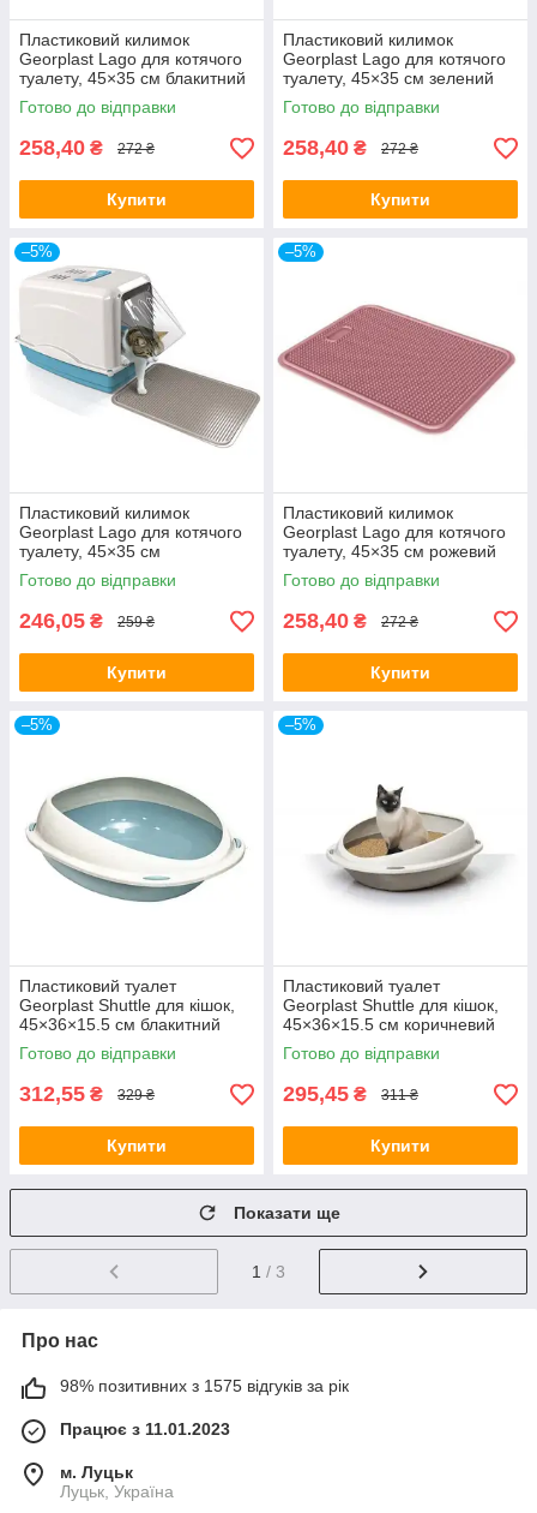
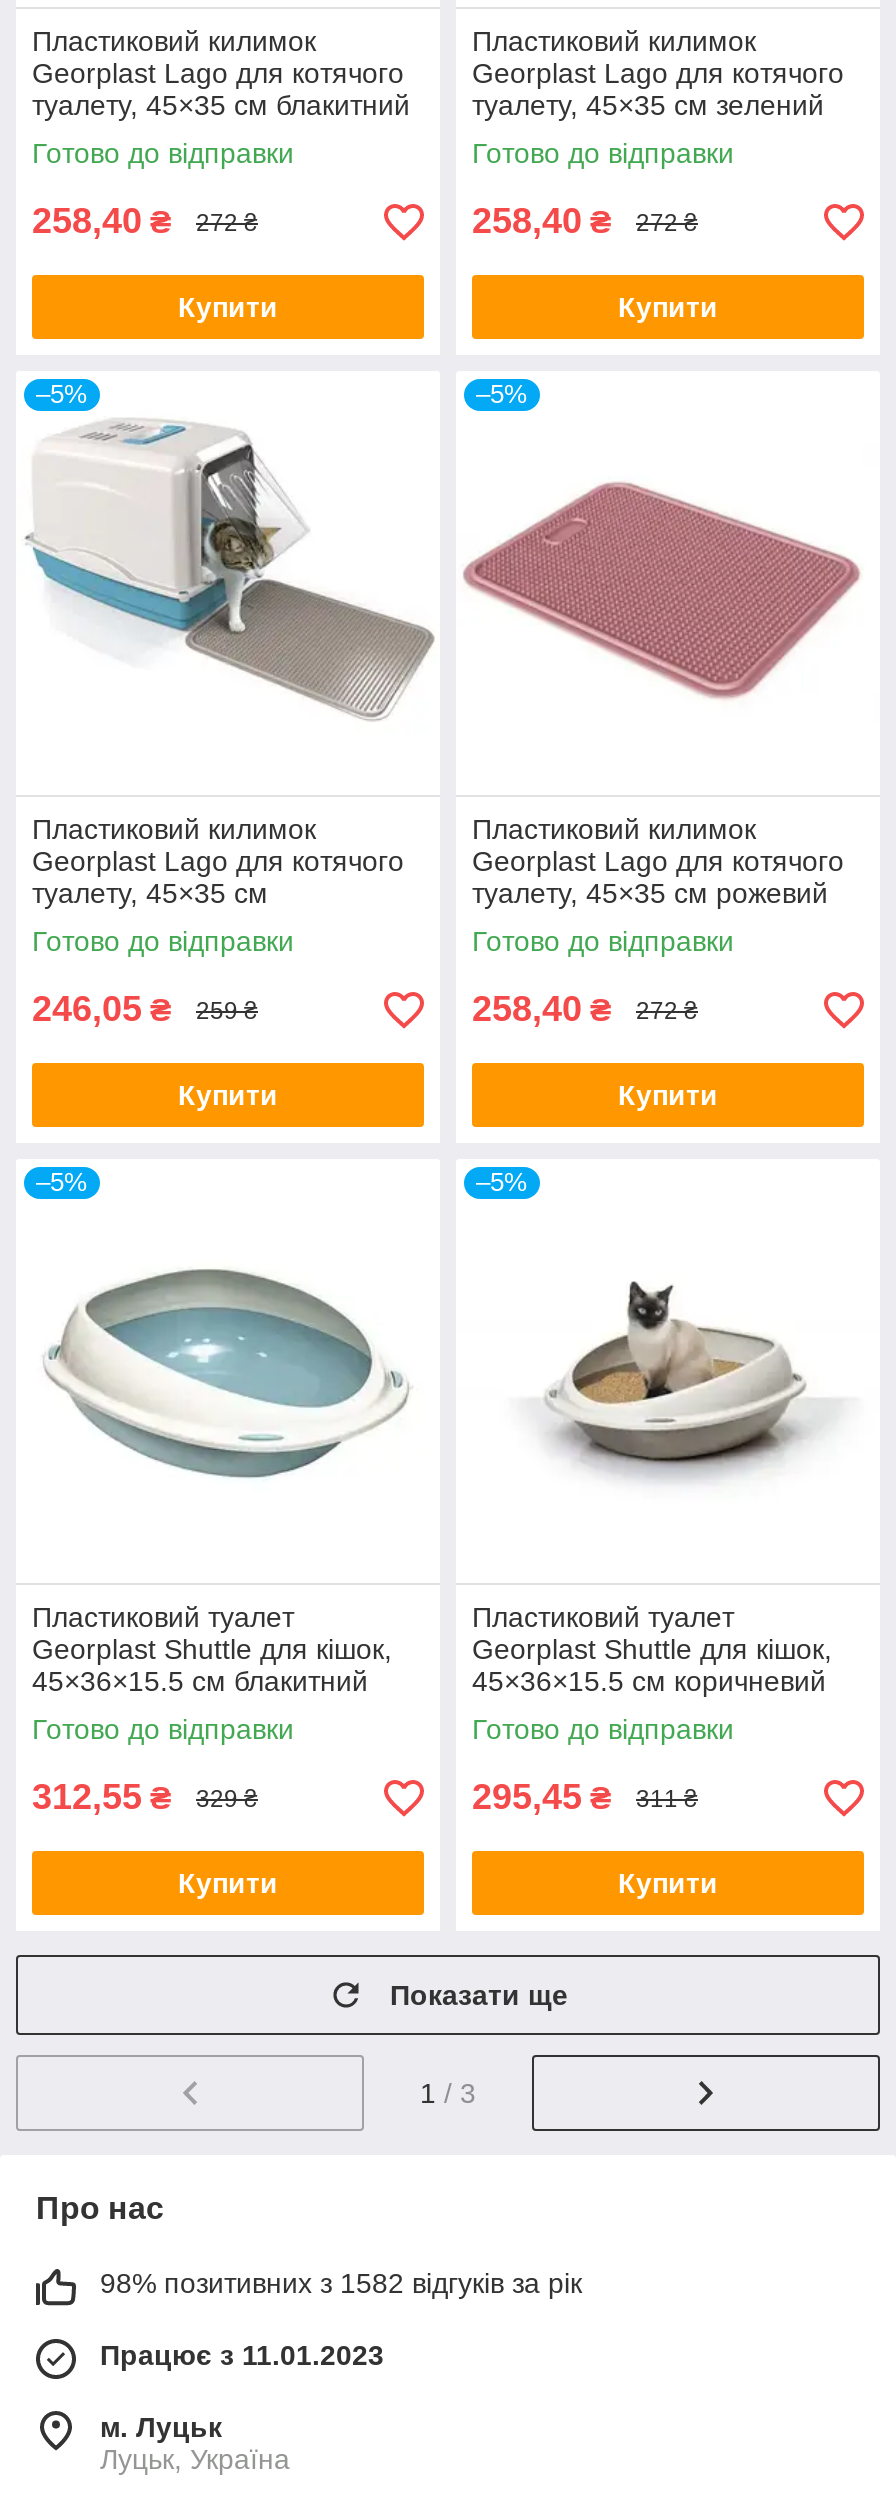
- 98% позитивних з 1575 відгуків за рік
+ 98% позитивних з 1582 відгуків за рік
